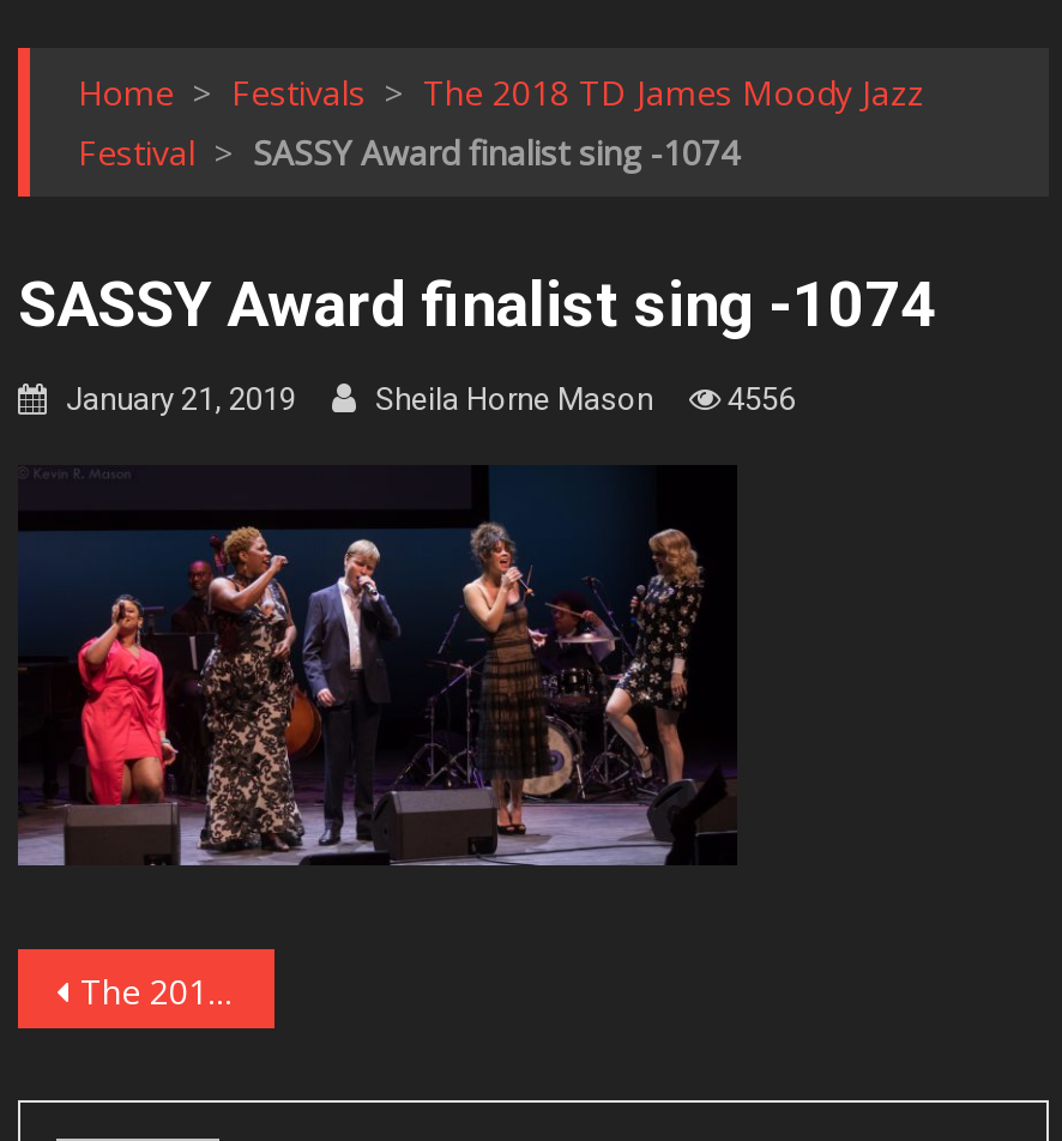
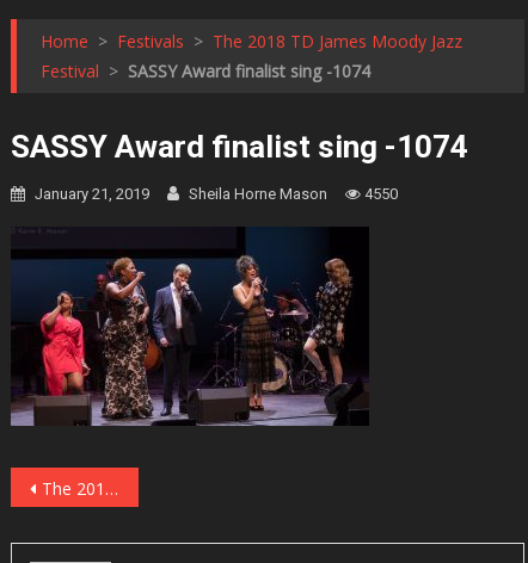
- 4556
+ 4550
